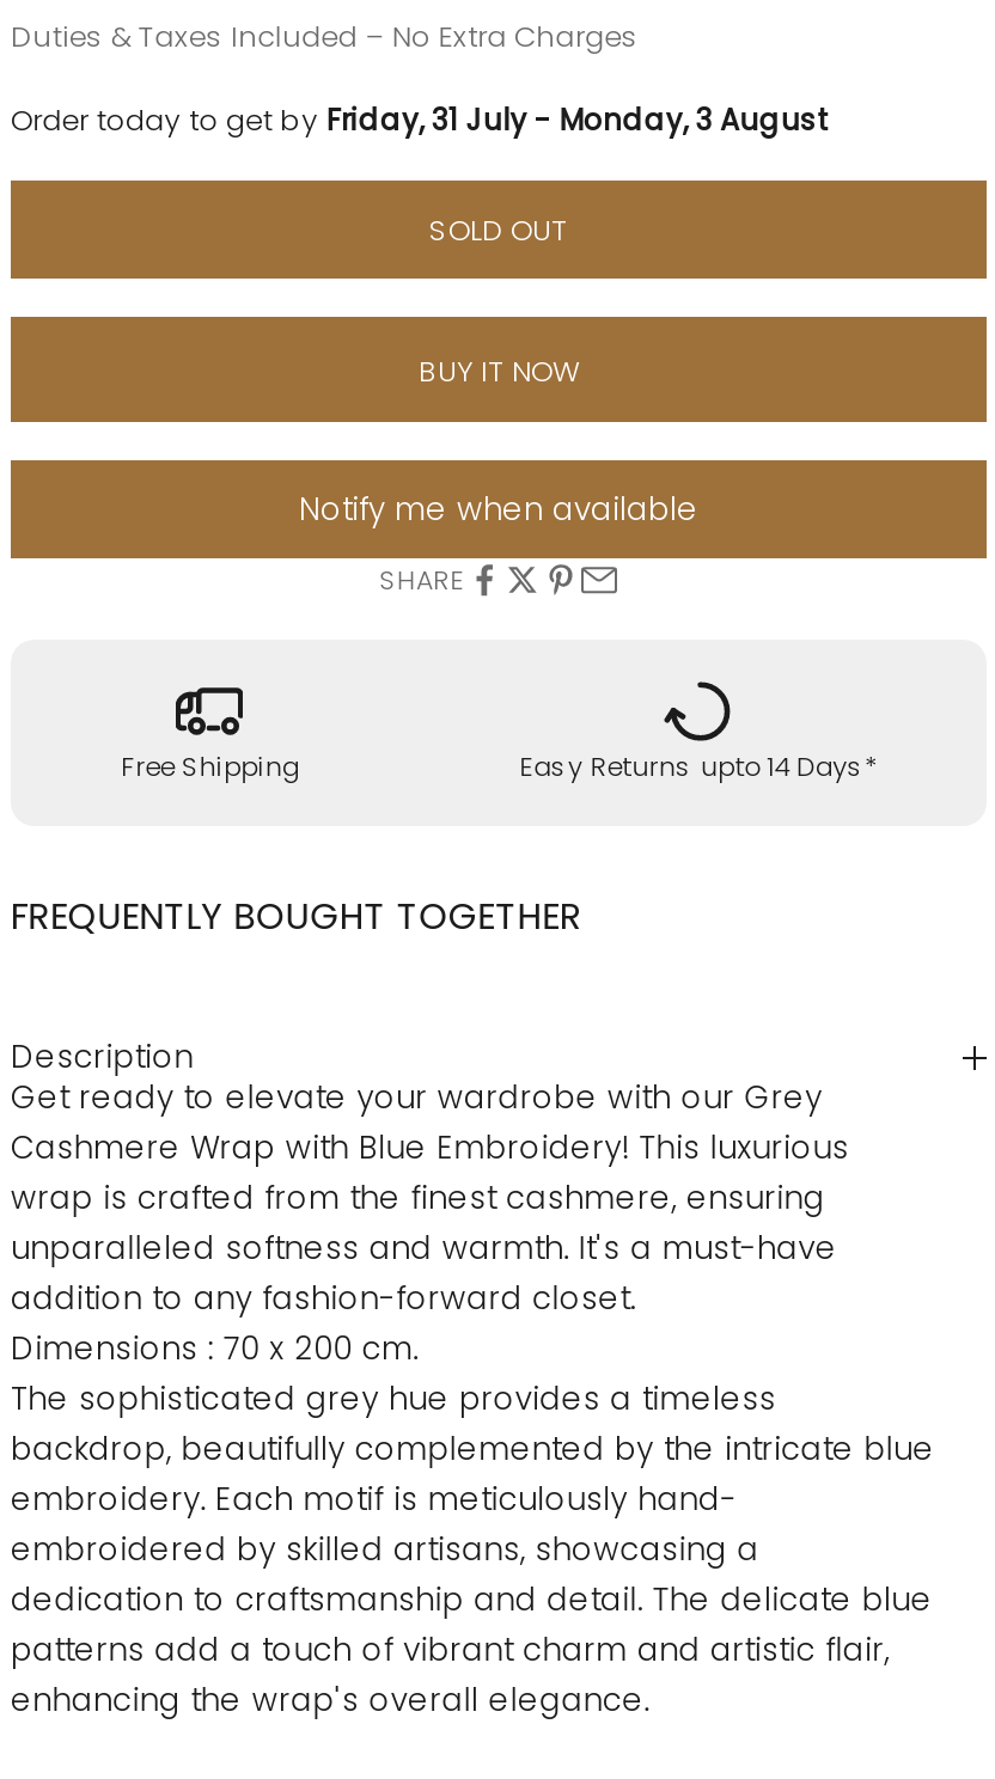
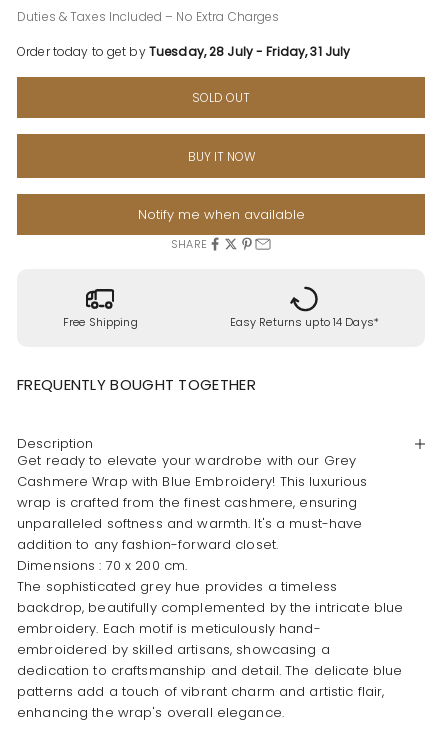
- Order today to get by Friday, 31 July - Monday, 3 August
+ Order today to get by Tuesday, 28 July - Friday, 31 July
